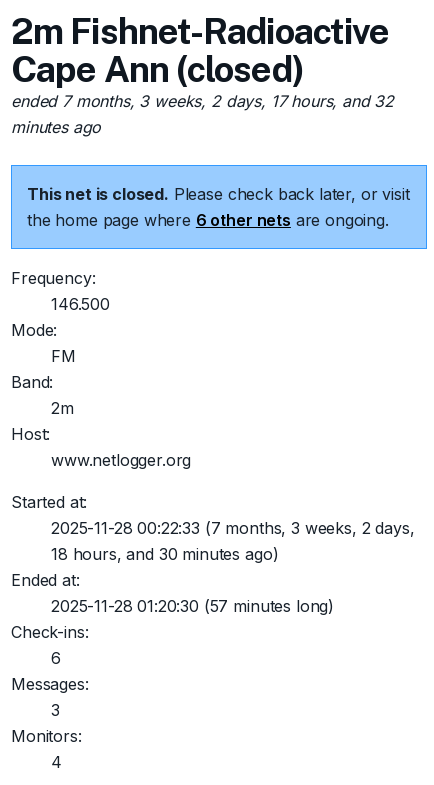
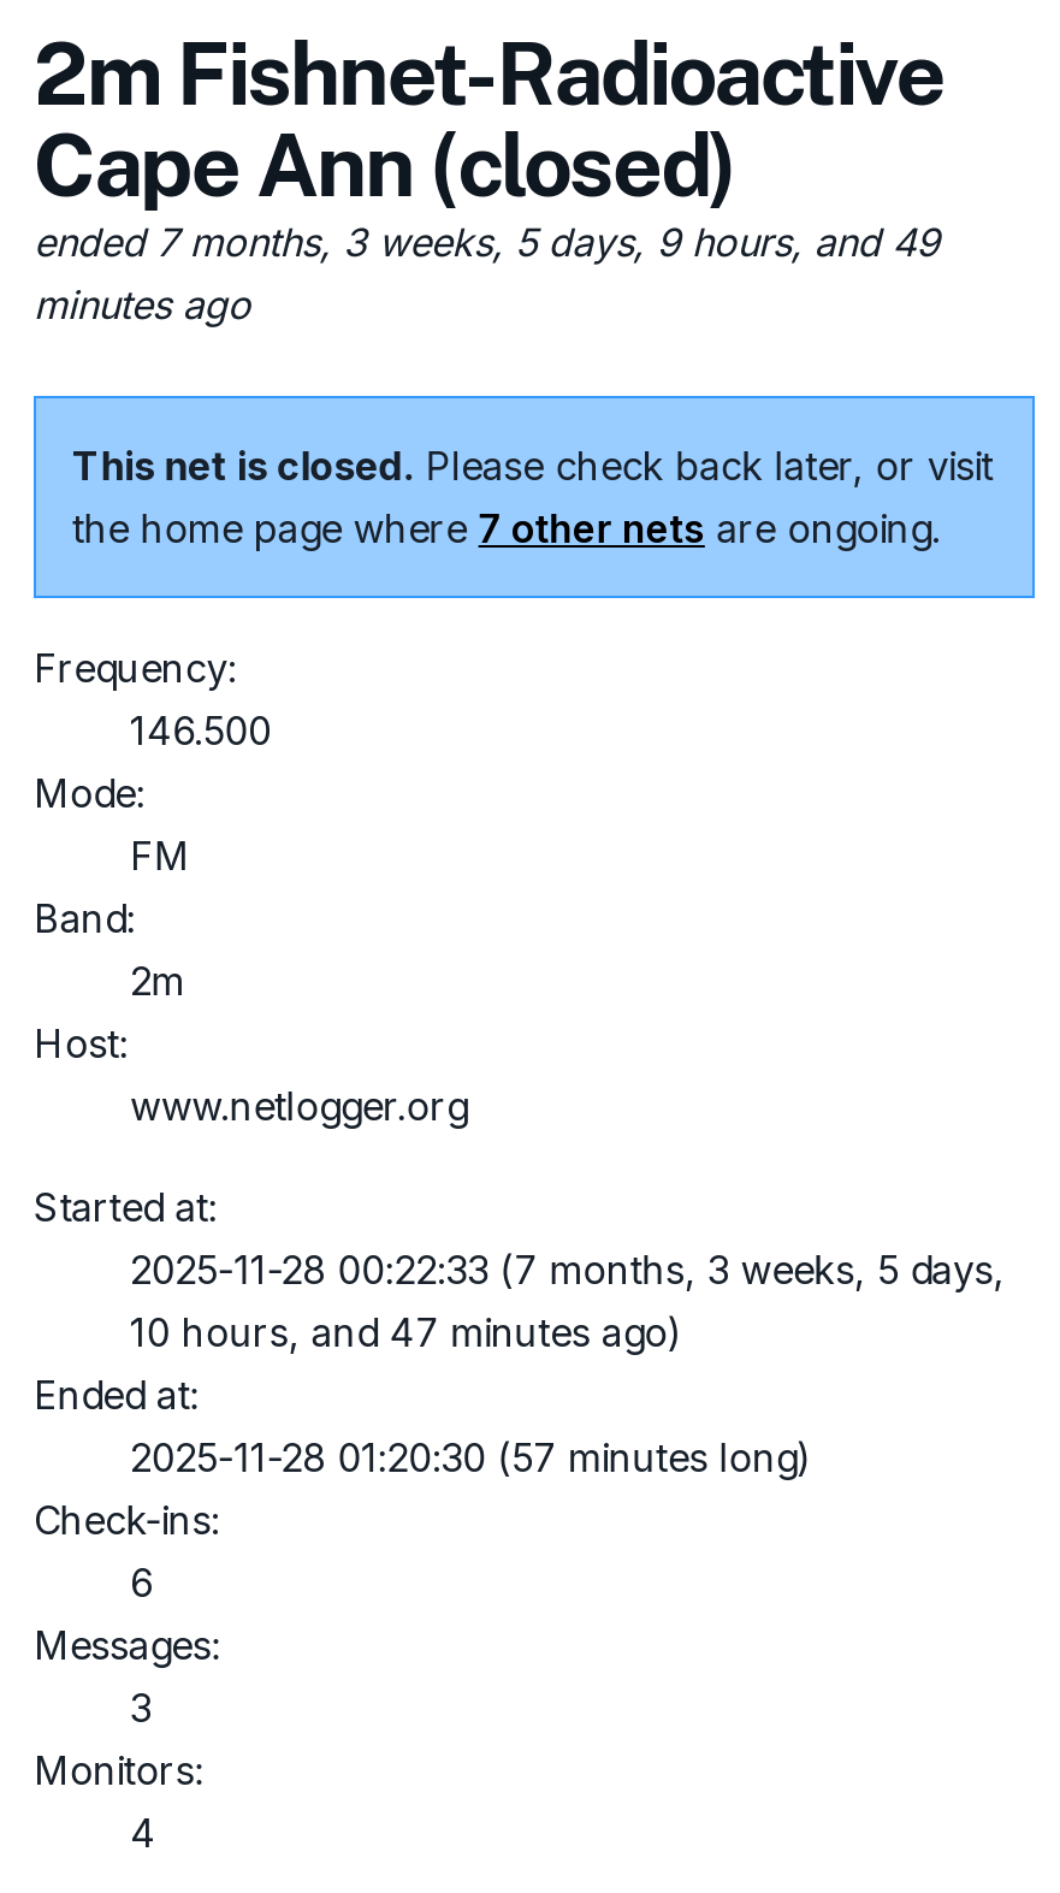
- ended 7 months, 3 weeks, 2 days, 17 hours, and 32
+ ended 7 months, 3 weeks, 5 days, 9 hours, and 49

- the home page where 6 other nets are ongoing.
+ the home page where 7 other nets are ongoing.

- 2025-11-28 00:22:33 (7 months, 3 weeks, 2 days,
+ 2025-11-28 00:22:33 (7 months, 3 weeks, 5 days,

- 18 hours, and 30 minutes ago)
+ 10 hours, and 47 minutes ago)
